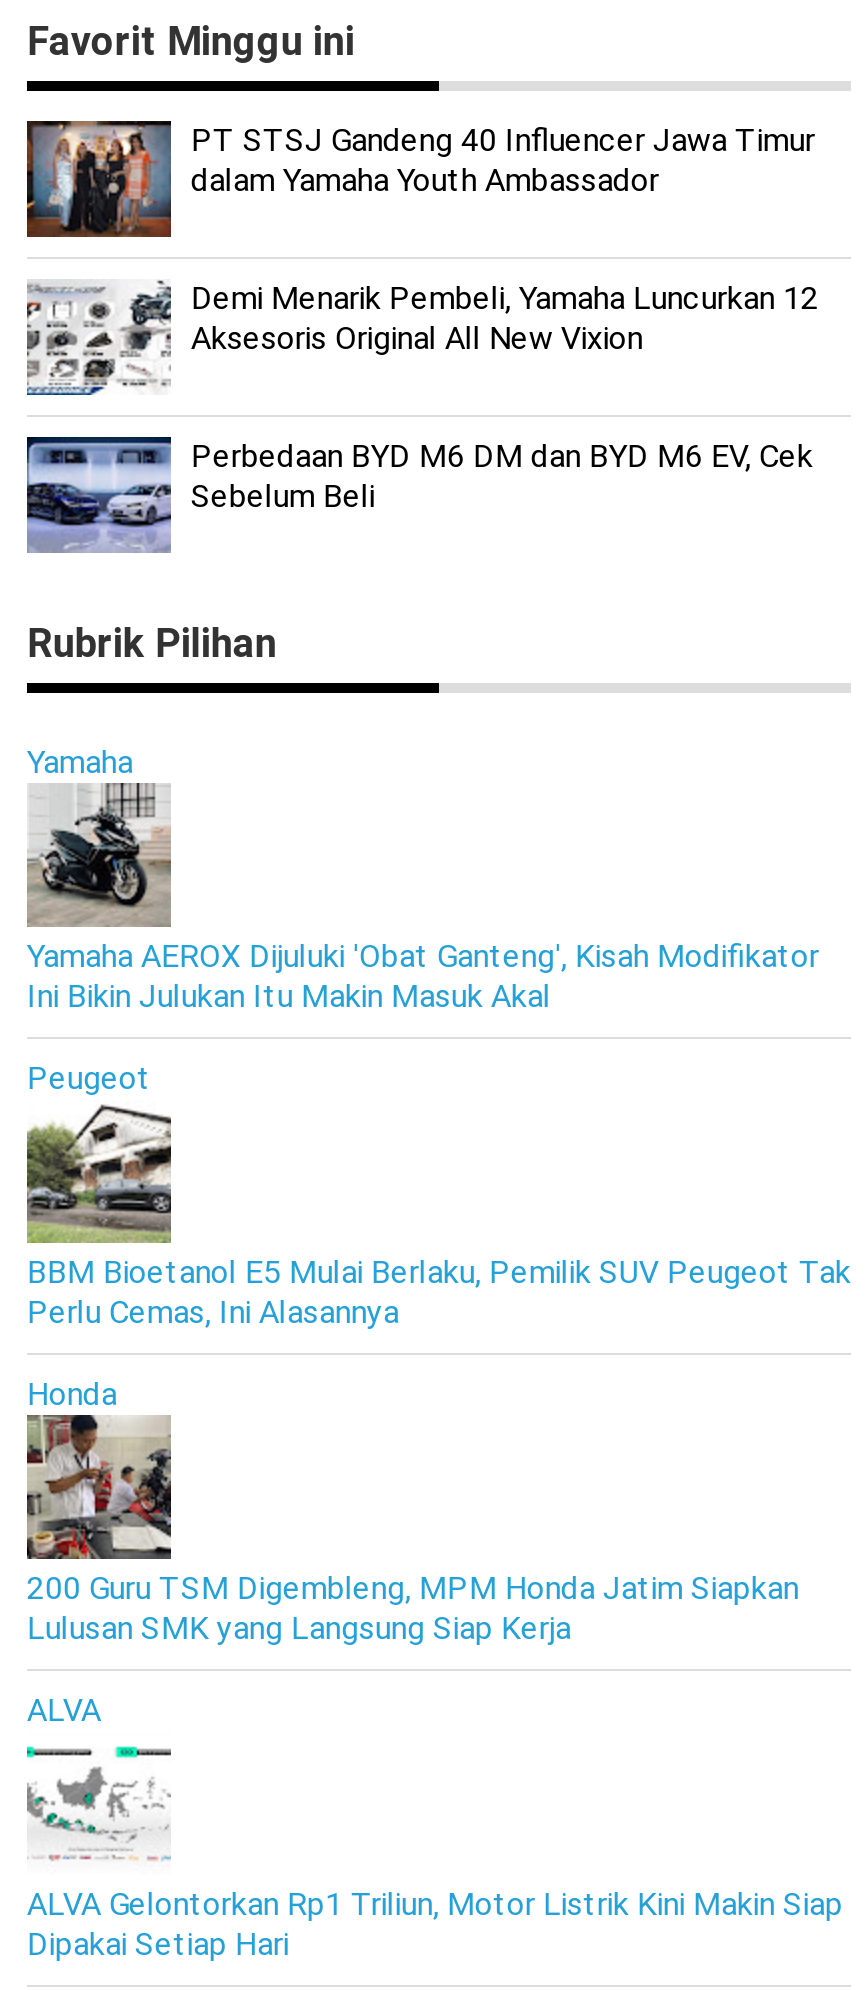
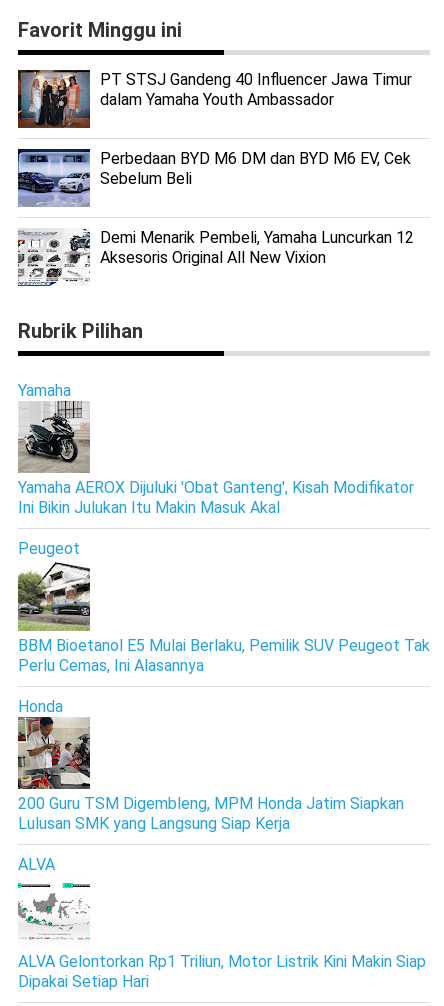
moved down: [image] | Demi Menarik Pembeli, Yamaha Luncurkan 12 | Aksesoris Original All New Vixion

moved up: [image] | Perbedaan BYD M6 DM dan BYD M6 EV, Cek | Sebelum Beli
